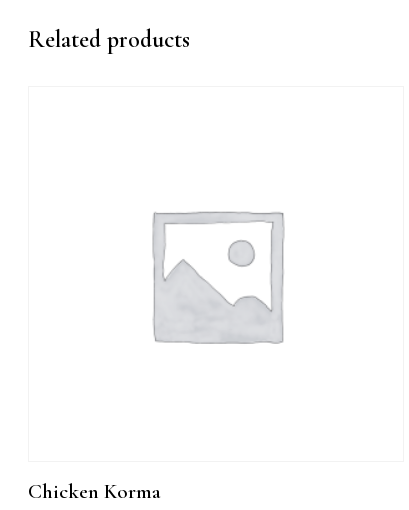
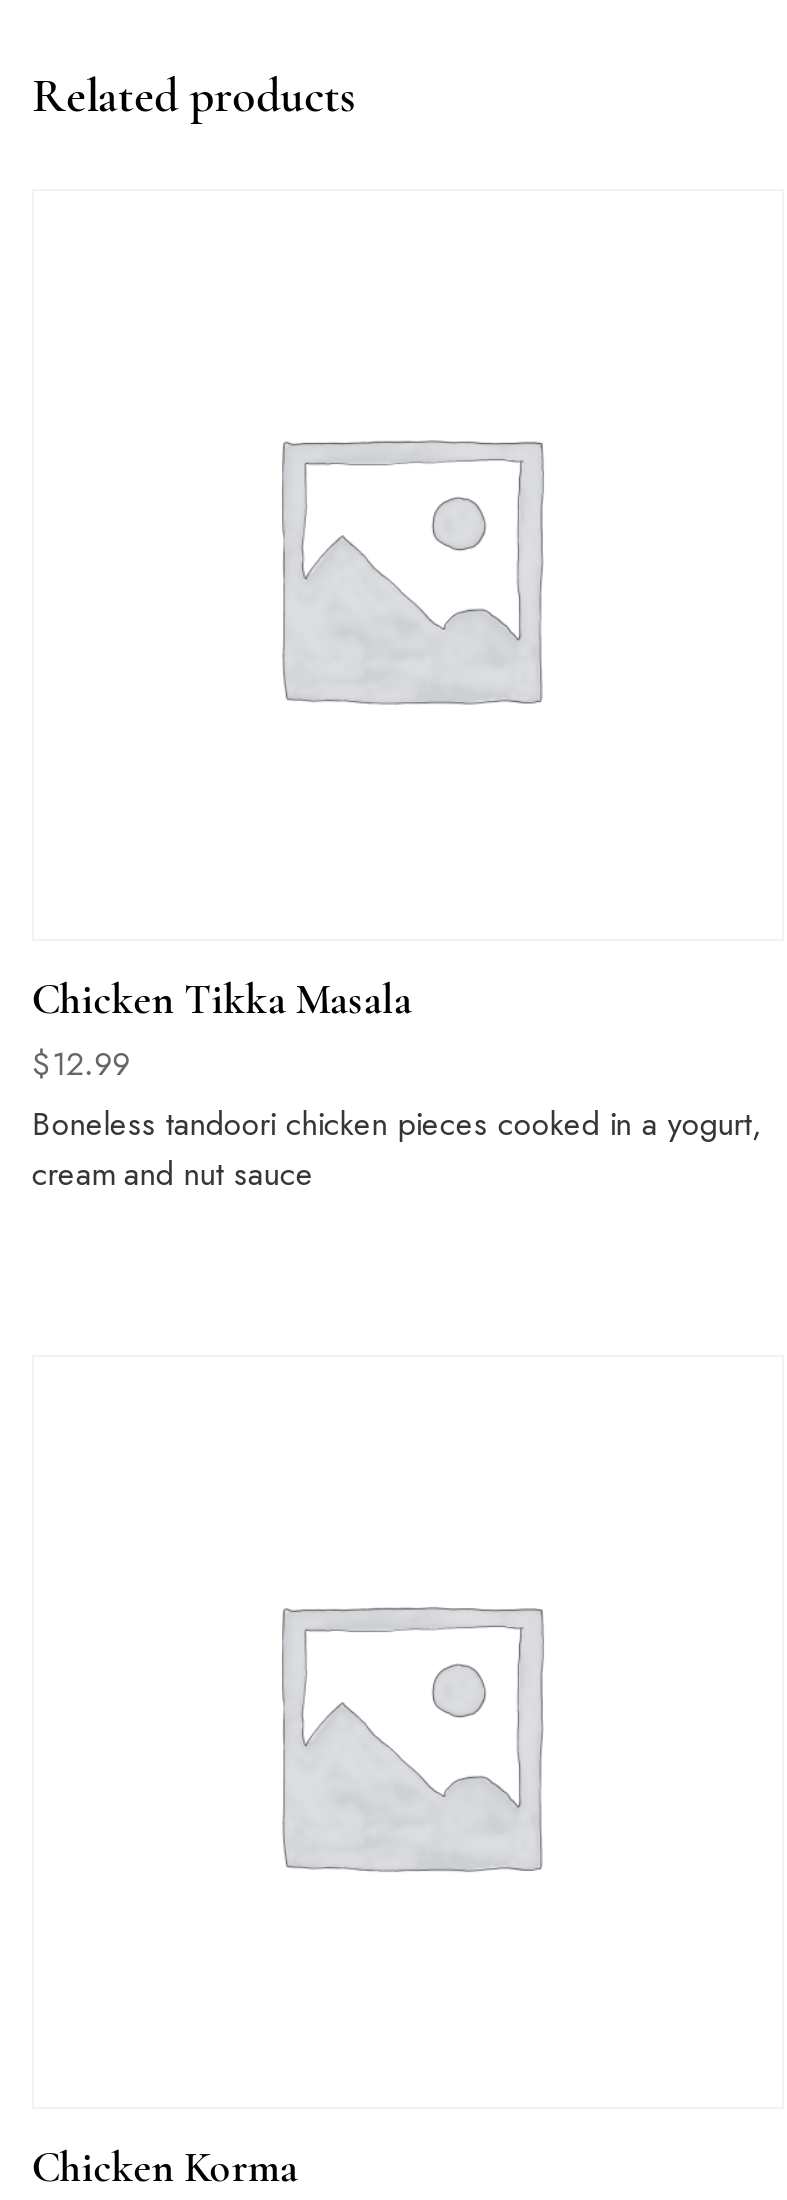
+ Chicken Tikka Masala
+ $12.99
+ Boneless tandoori chicken pieces cooked in a yogurt,
+ cream and nut sauce
